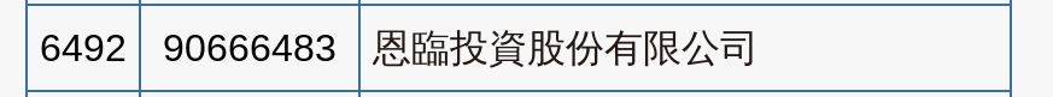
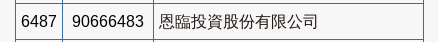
- 6492 90666483 恩臨投資股份有限公司
+ 6487 90666483 恩臨投資股份有限公司
